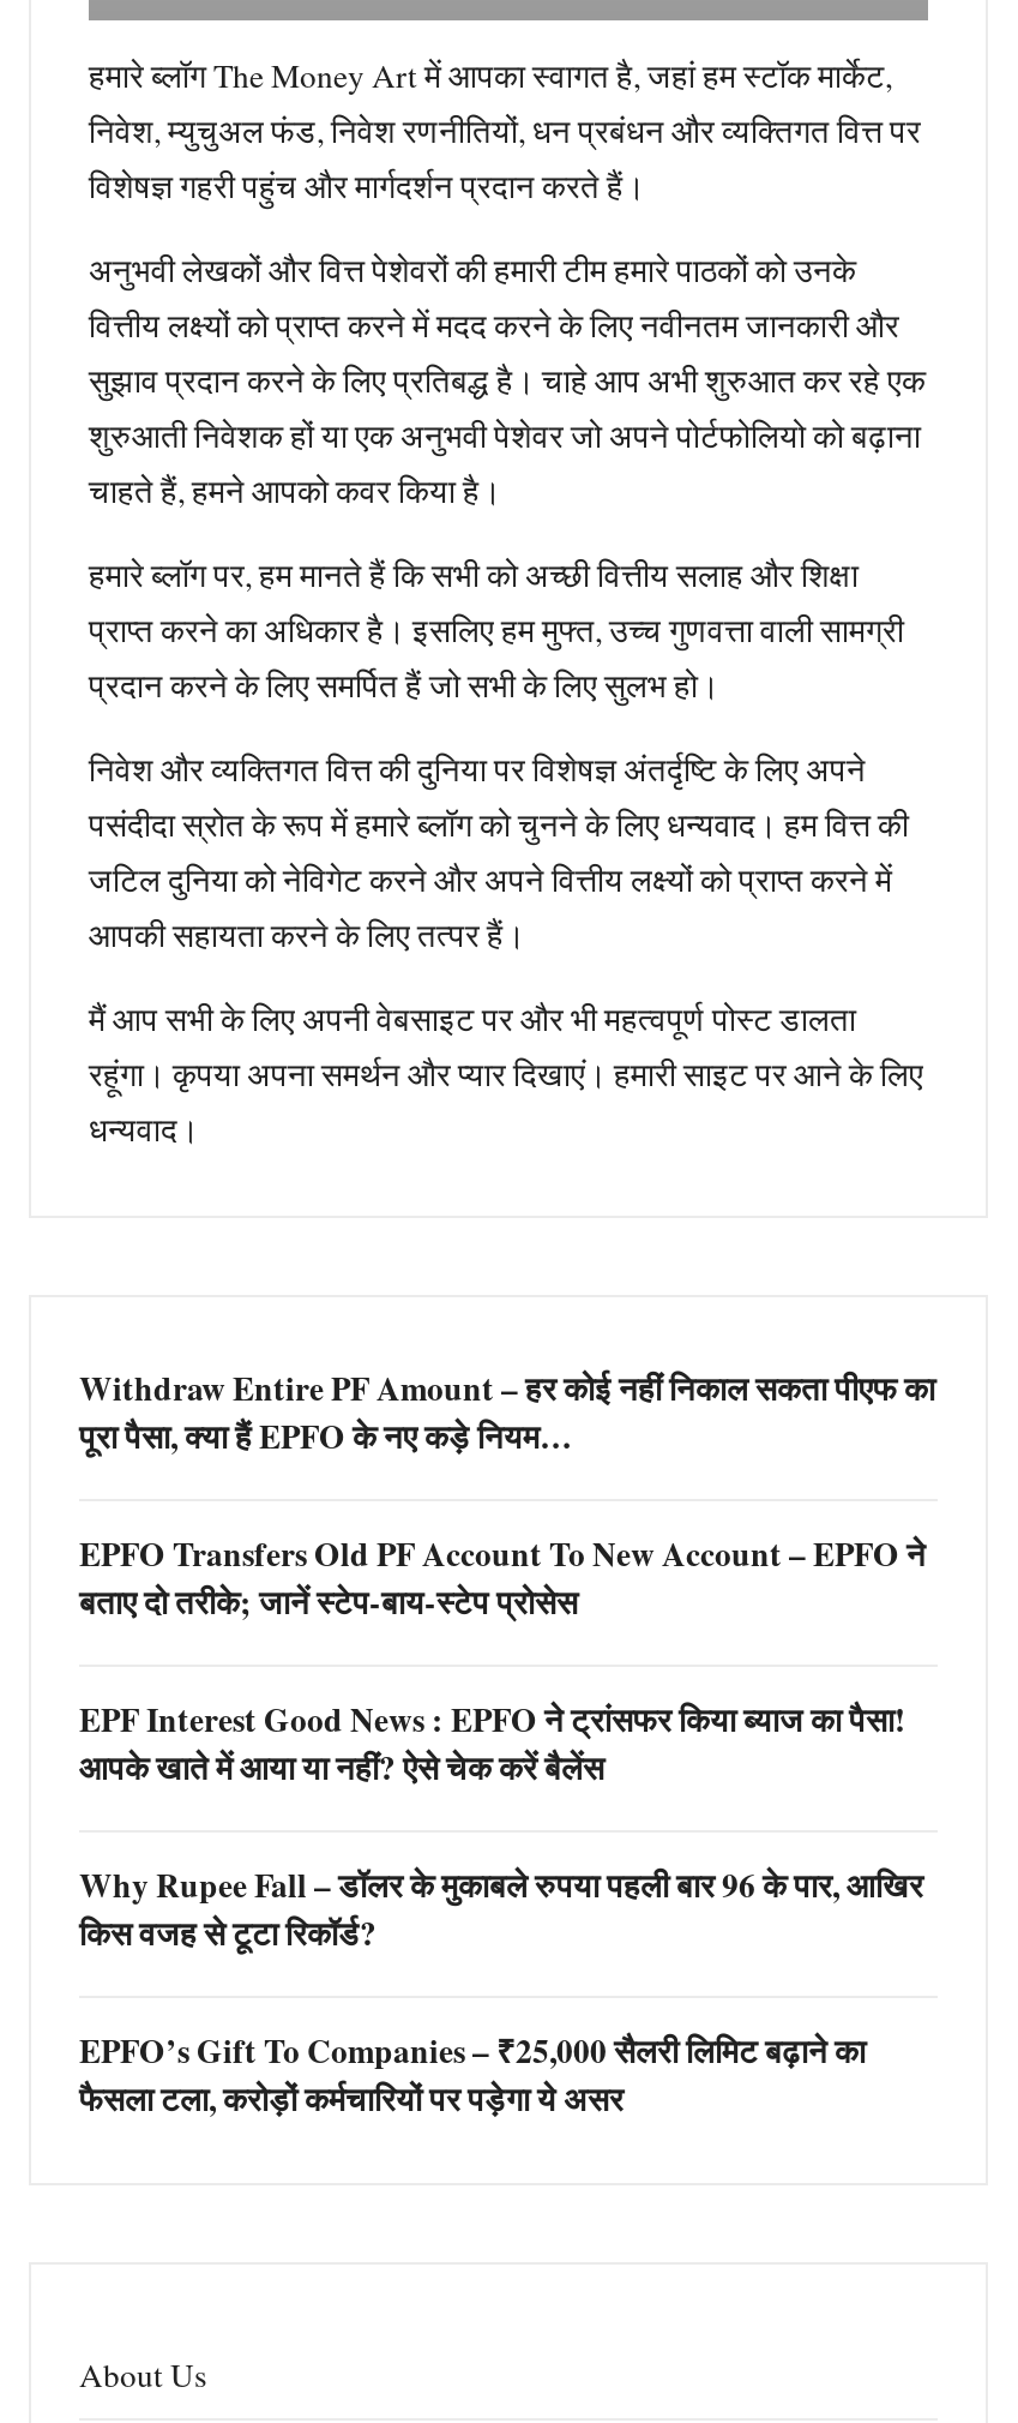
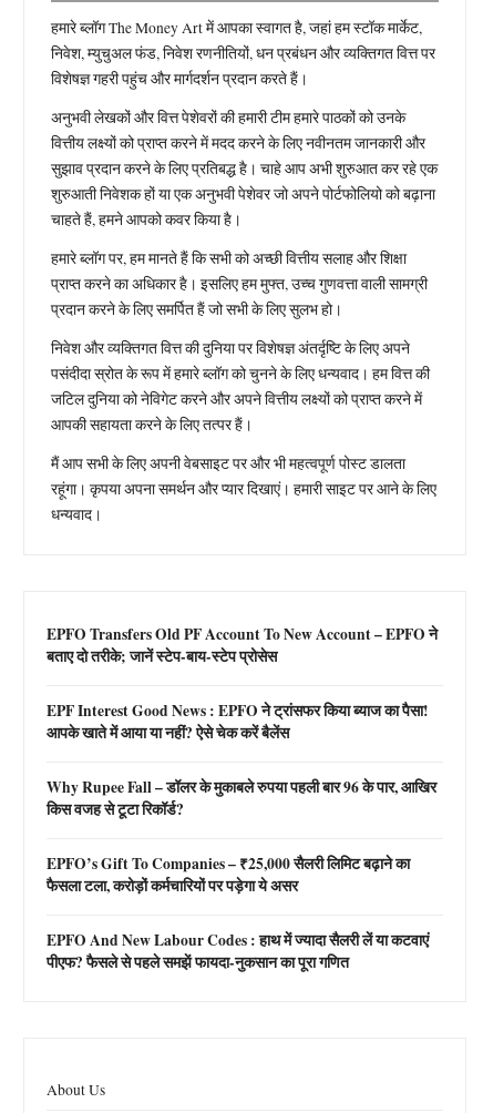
- Withdraw Entire PF Amount – हर कोई नहीं निकाल सकता पीएफ का
- पूरा पैसा, क्या हैं EPFO के नए कड़े नियम…

moved up: EPFO Transfers Old PF Account To New Account – EPFO ने | बताए दो तरीके; जानें स्टेप-बाय-स्टेप प्रोसेस | EPF Interest Good News : EPFO ने ट्रांसफर किया ब्याज का पैसा! | आपके खाते में आया या नहीं? ऐसे चेक करें बैलेंस | Why Rupee Fall – डॉलर के मुकाबले रुपया पहली बार 96 के पार, आखिर | किस वजह से टूटा रिकॉर्ड? | EPFO’s Gift To Companies – ₹25,000 सैलरी लिमिट बढ़ाने का | फैसला टला, करोड़ों कर्मचारियों पर पड़ेगा ये असर

+ EPFO And New Labour Codes : हाथ में ज्यादा सैलरी लें या कटवाएं
+ पीएफ? फैसले से पहले समझें फायदा-नुकसान का पूरा गणित
